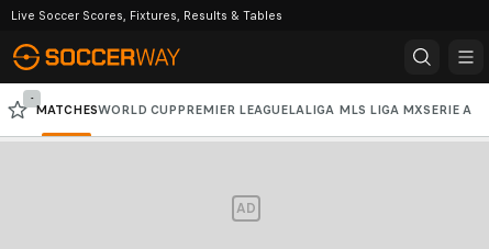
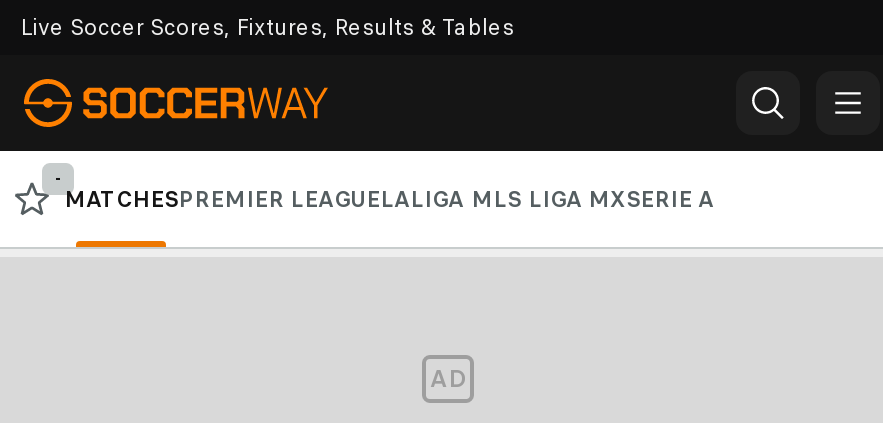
- MATCHESWORLD CUP PREMIER LEAGUELALIGA MLS LIGA MXSERIE A
+ MATCHESPREMIER LEAGUELALIGA MLS LIGA MXSERIE A
